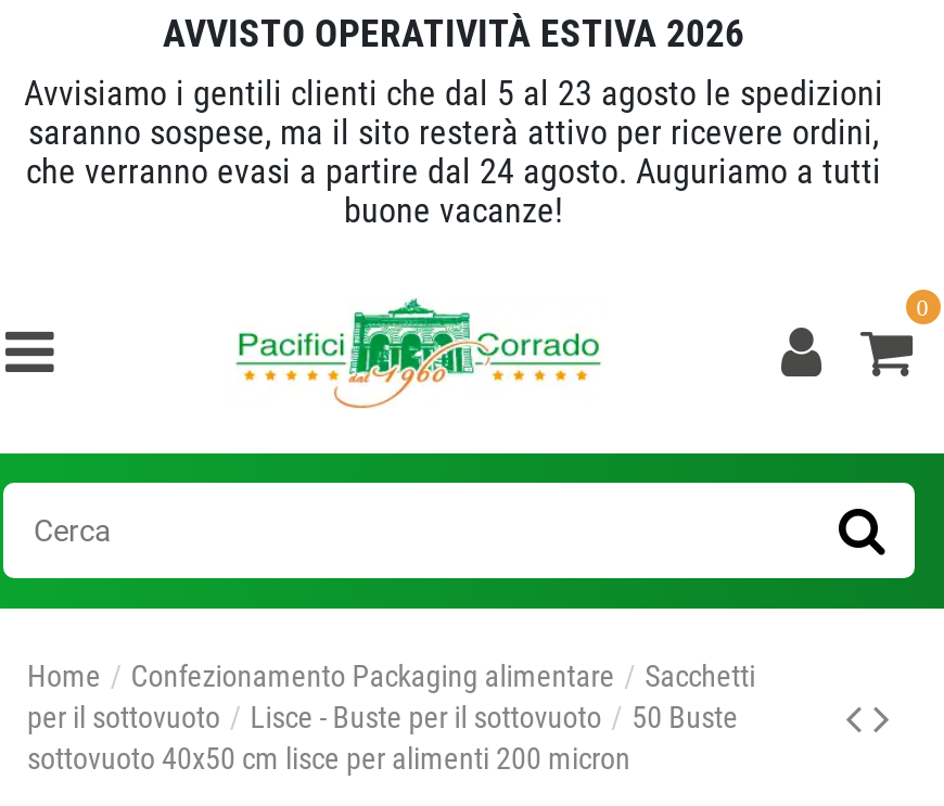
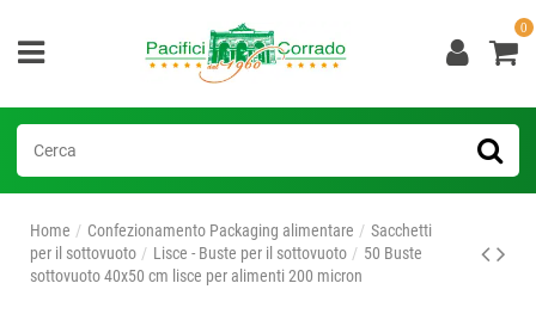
- AVVISTO OPERATIVITÀ ESTIVA 2026
- Avvisiamo i gentili clienti che dal 5 al 23 agosto le spedizioni
- saranno sospese, ma il sito resterà attivo per ricevere ordini,
- che verranno evasi a partire dal 24 agosto. Auguriamo a tutti
- buone vacanze!
